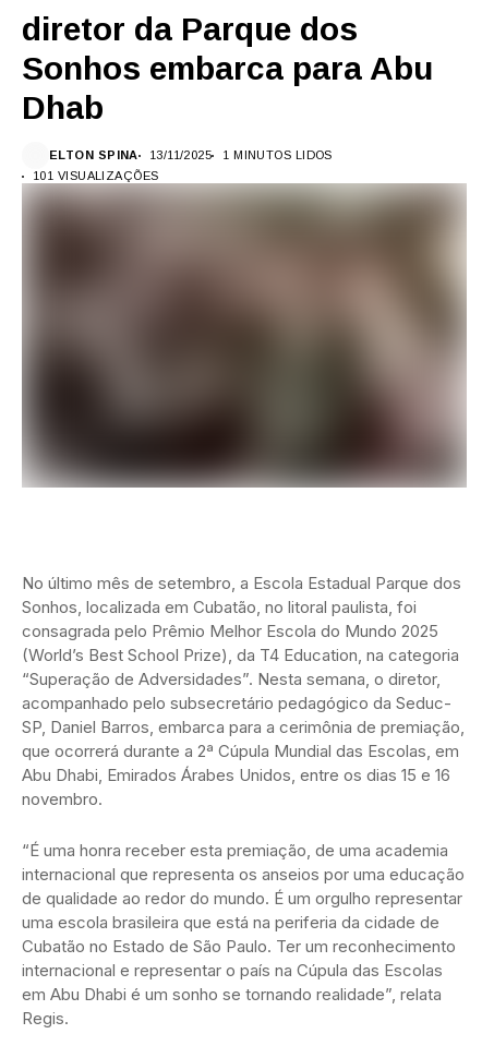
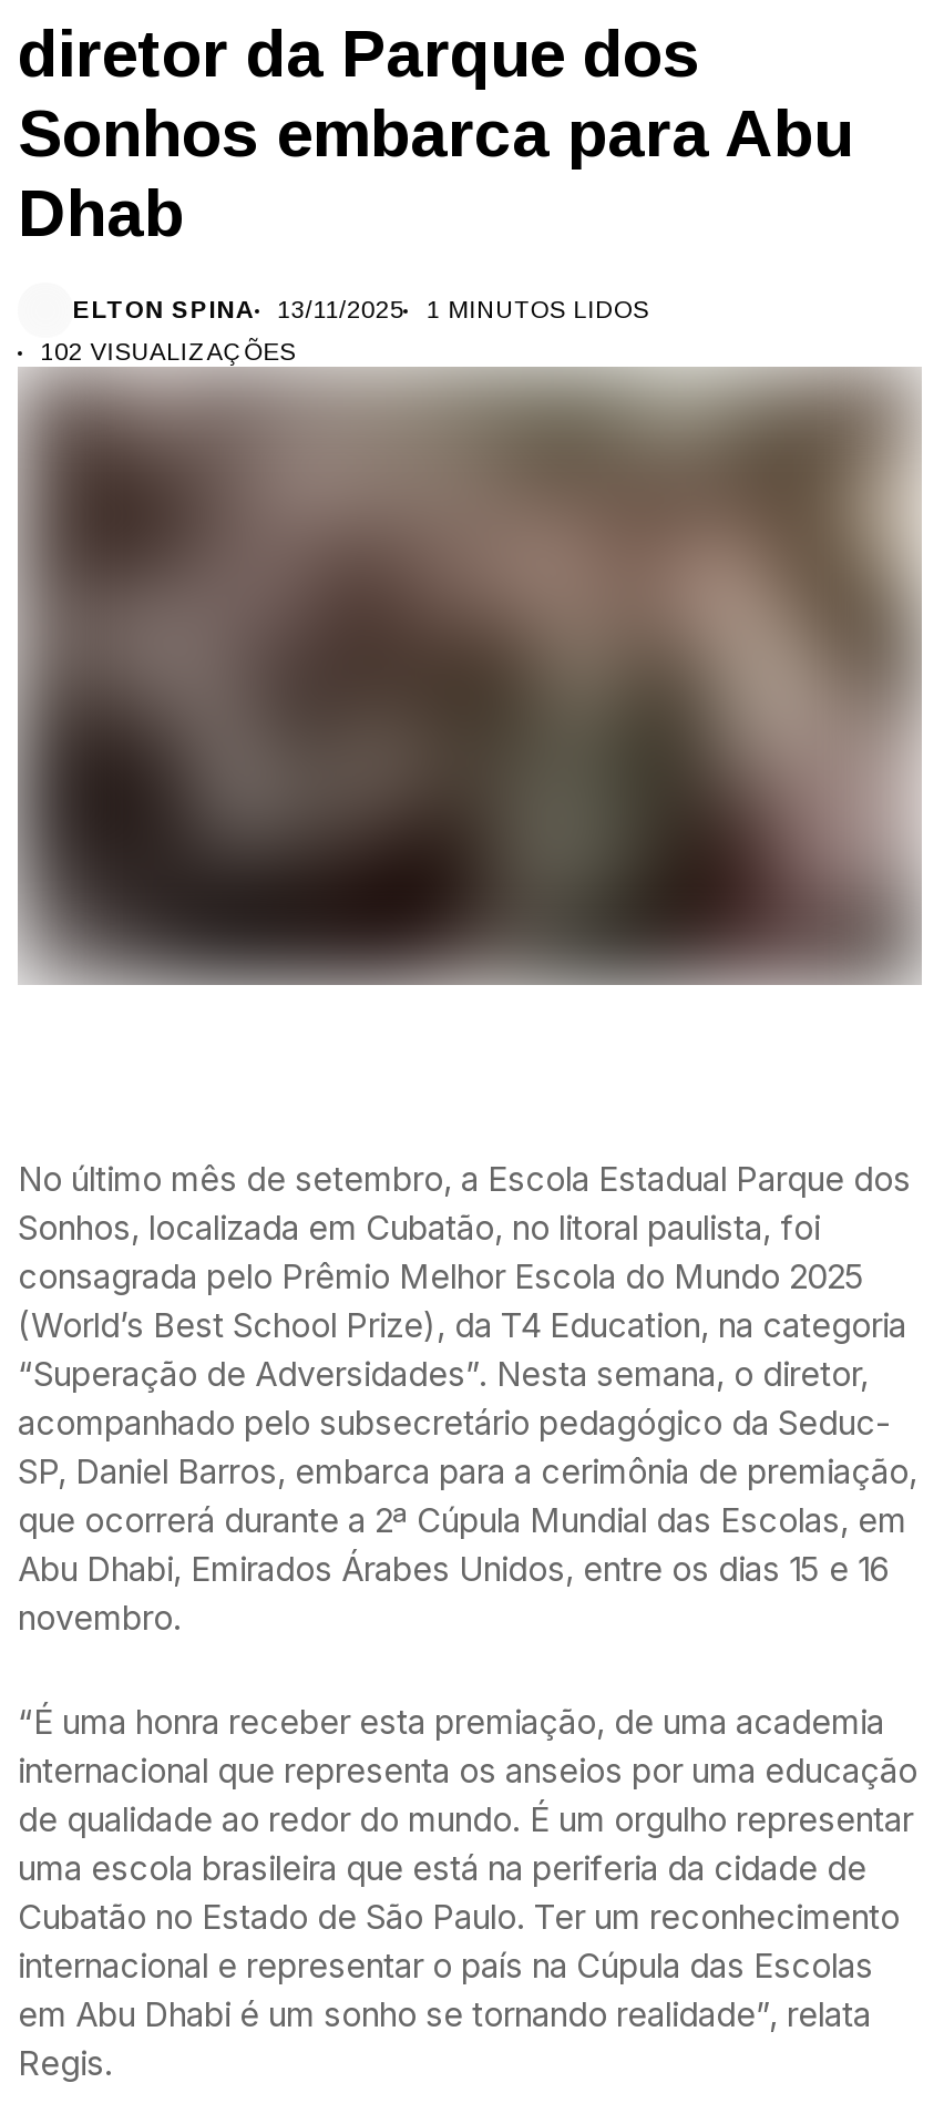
- 101 VISUALIZAÇÕES
+ 102 VISUALIZAÇÕES
